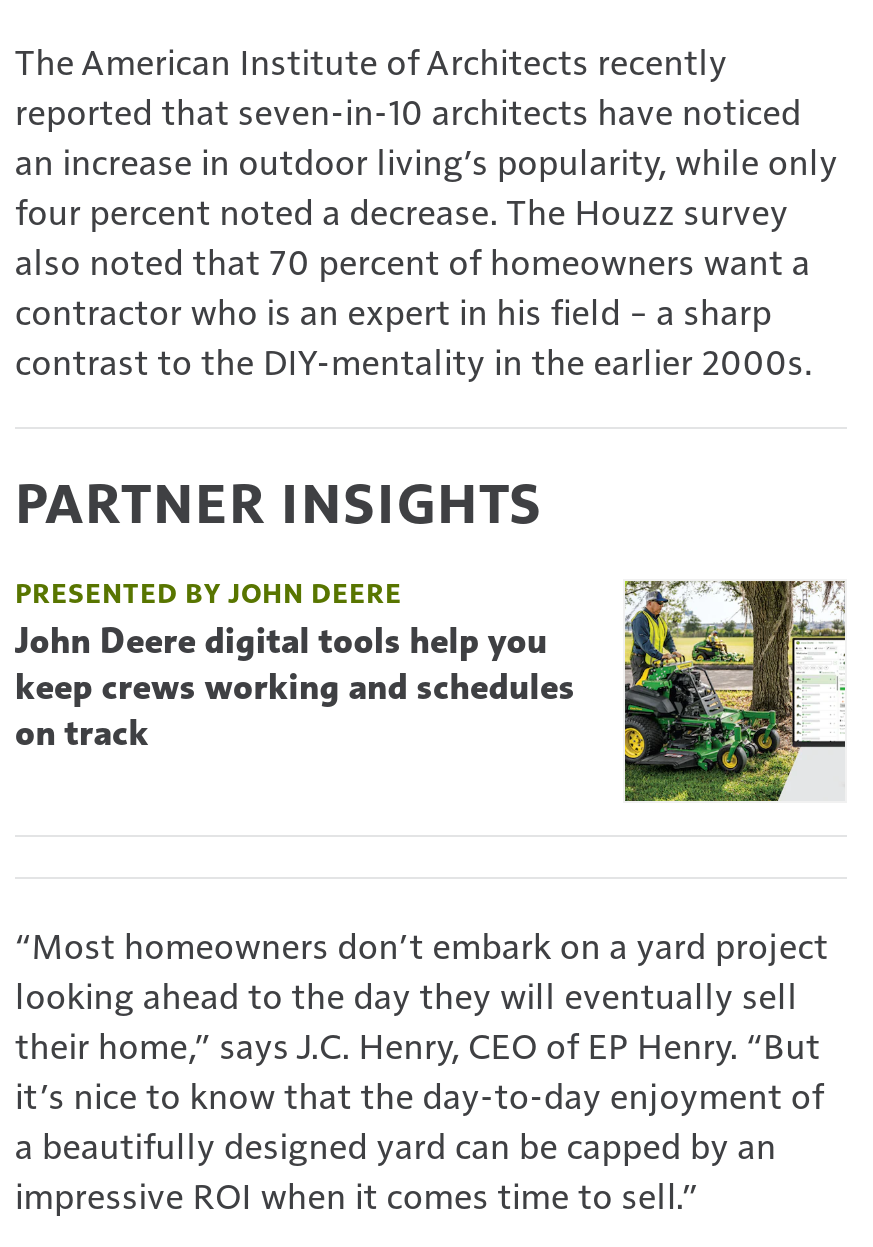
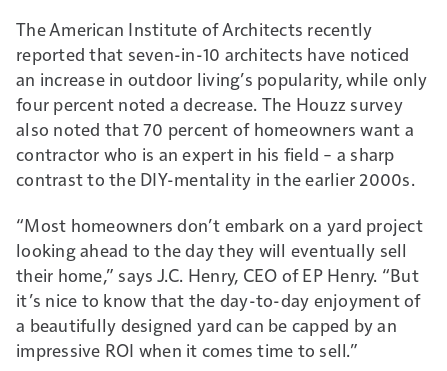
- [image]
- PARTNER INSIGHTS
- PRESENTED BY JOHN DEERE
- John Deere digital tools help you
- keep crews working and schedules
- on track
